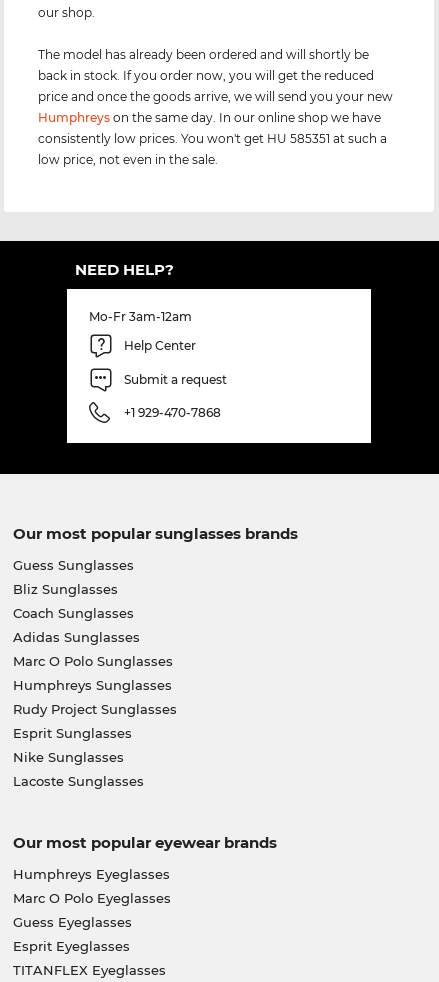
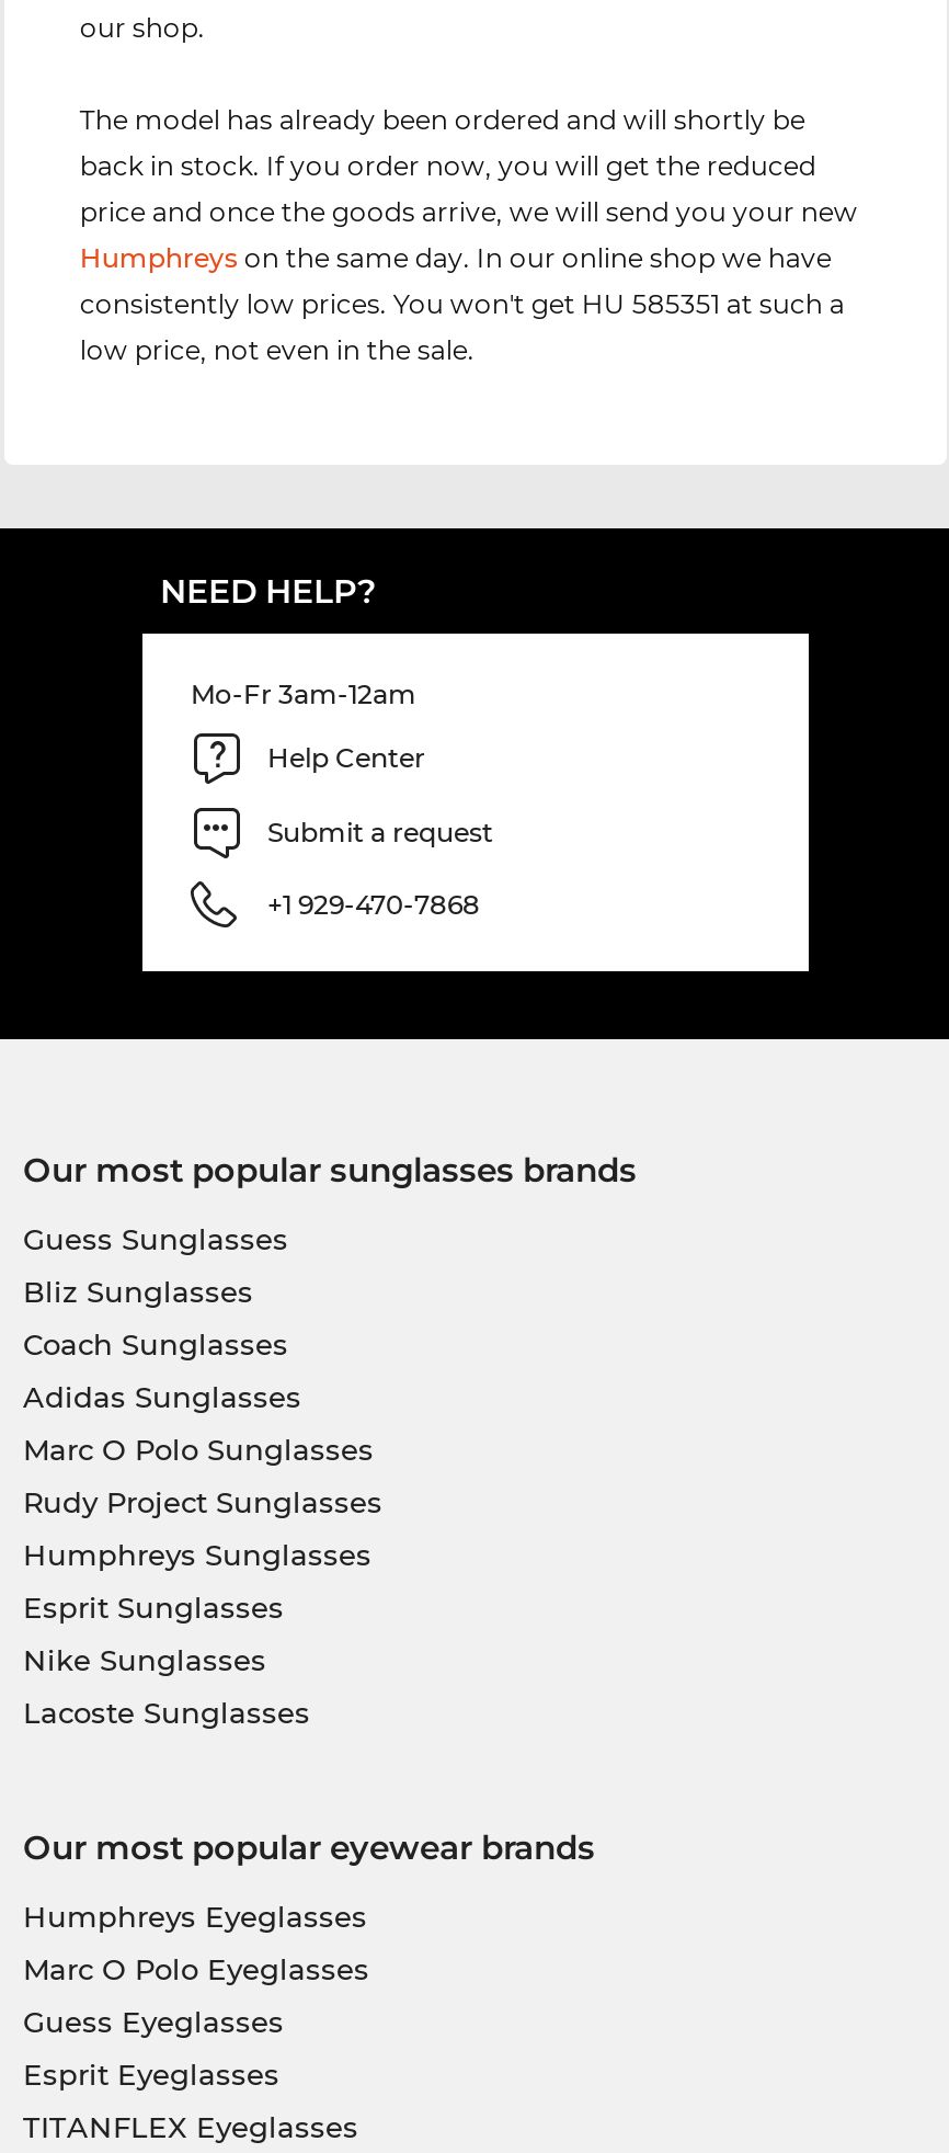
moved down: Humphreys Sunglasses

moved up: Rudy Project Sunglasses
